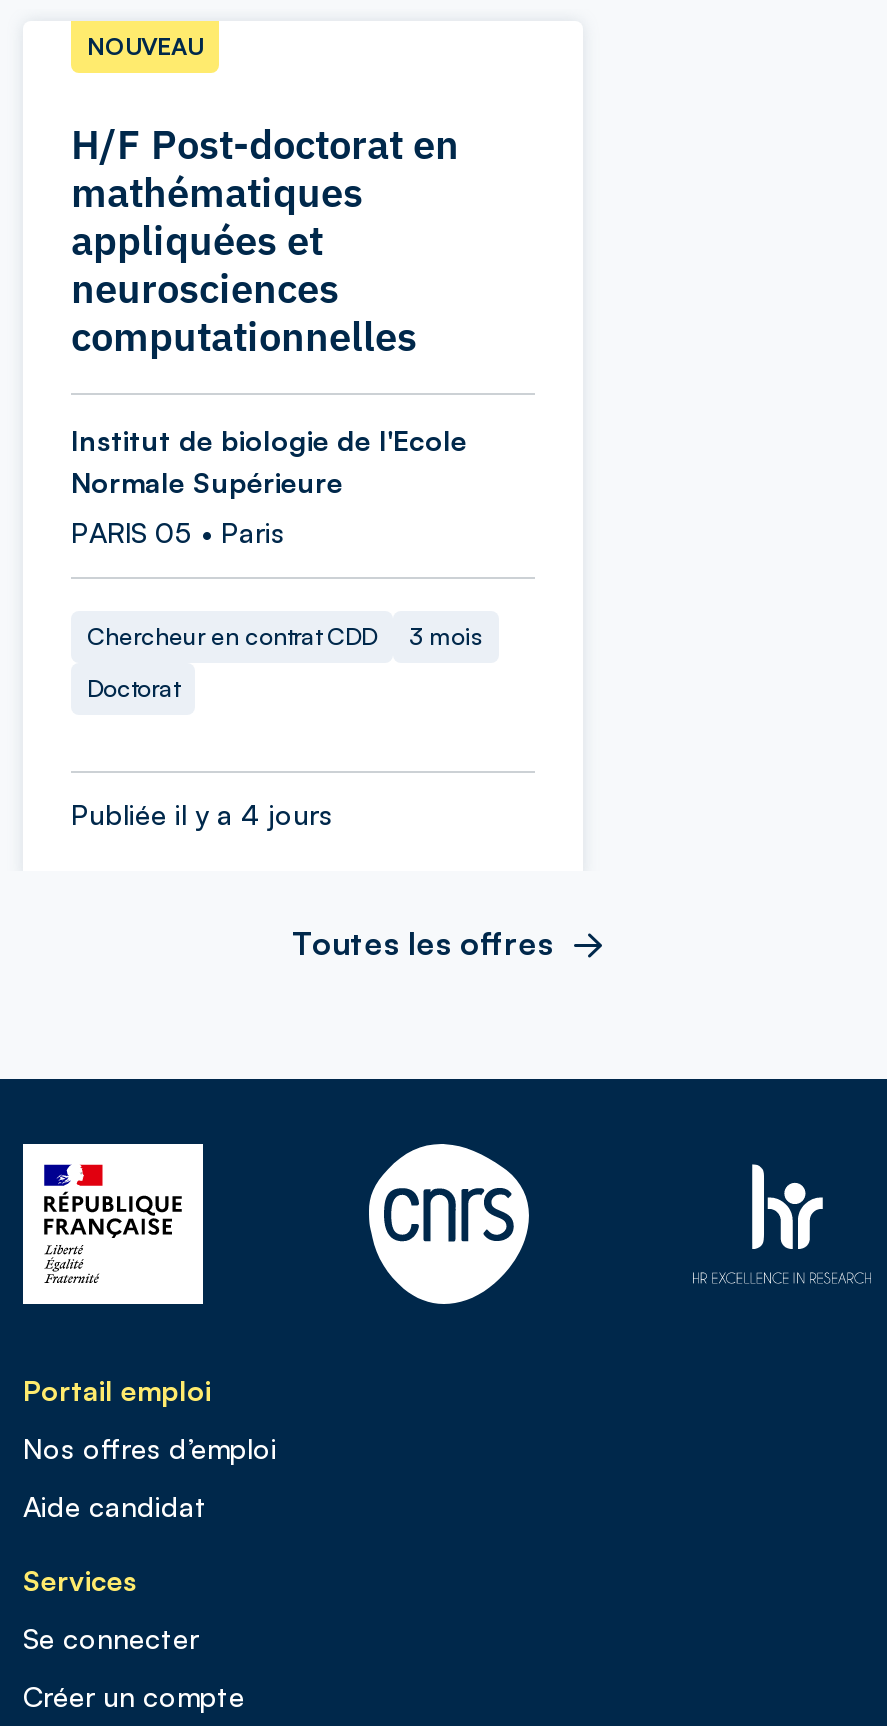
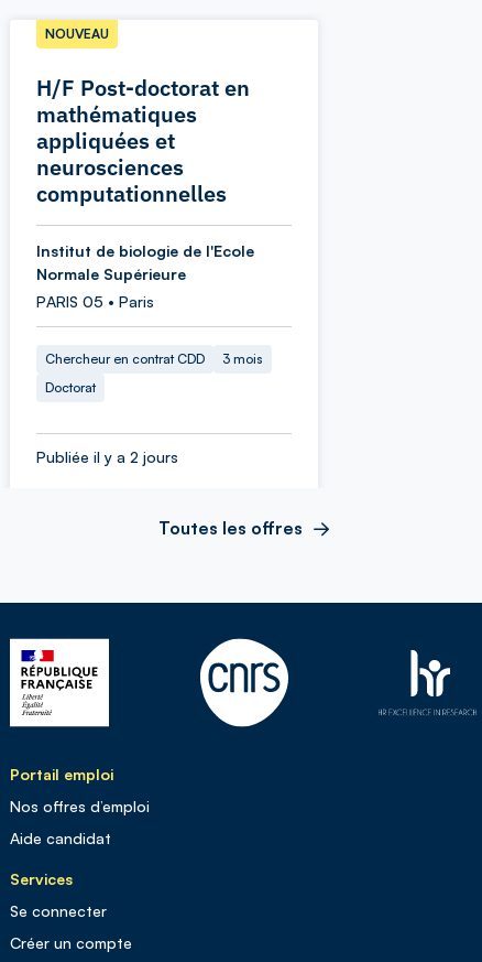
- Publiée il y a 4 jours
+ Publiée il y a 2 jours
